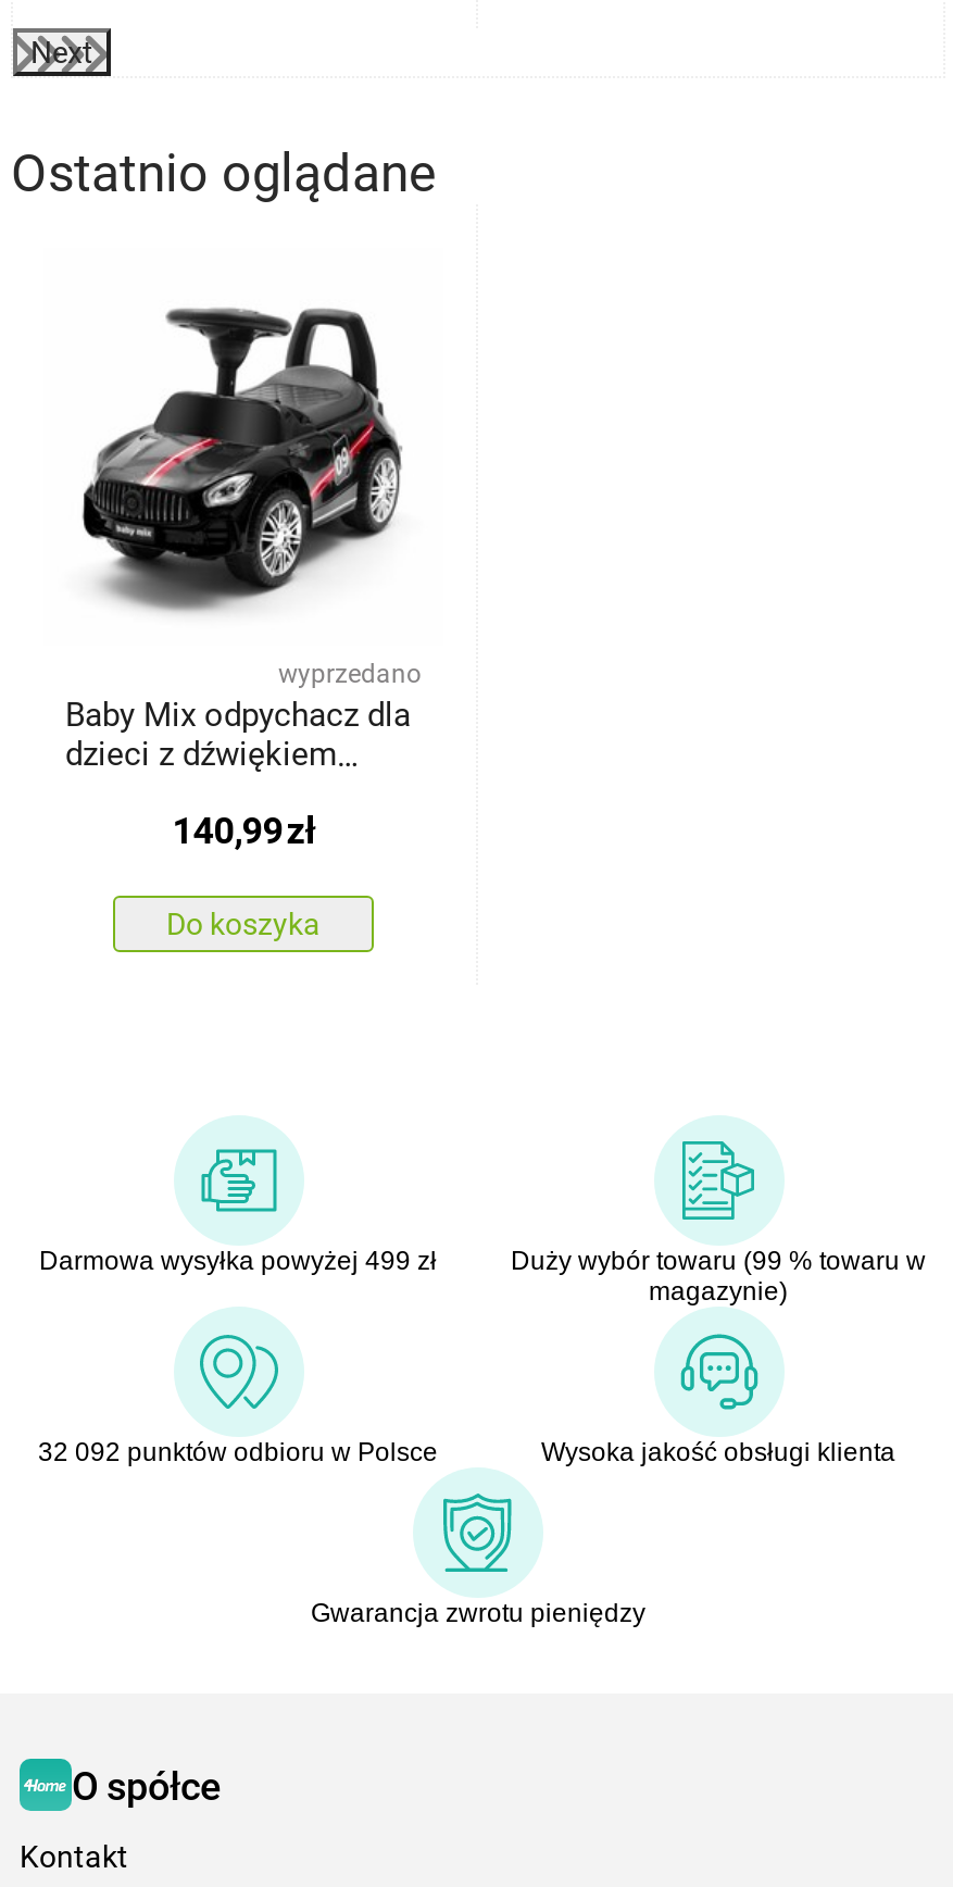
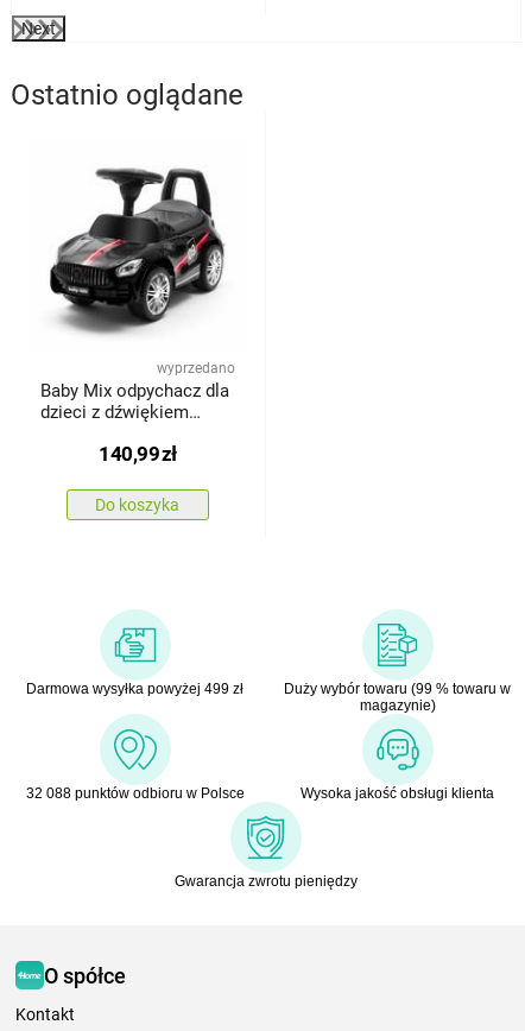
- 32 092 punktów odbioru w Polsce
+ 32 088 punktów odbioru w Polsce
